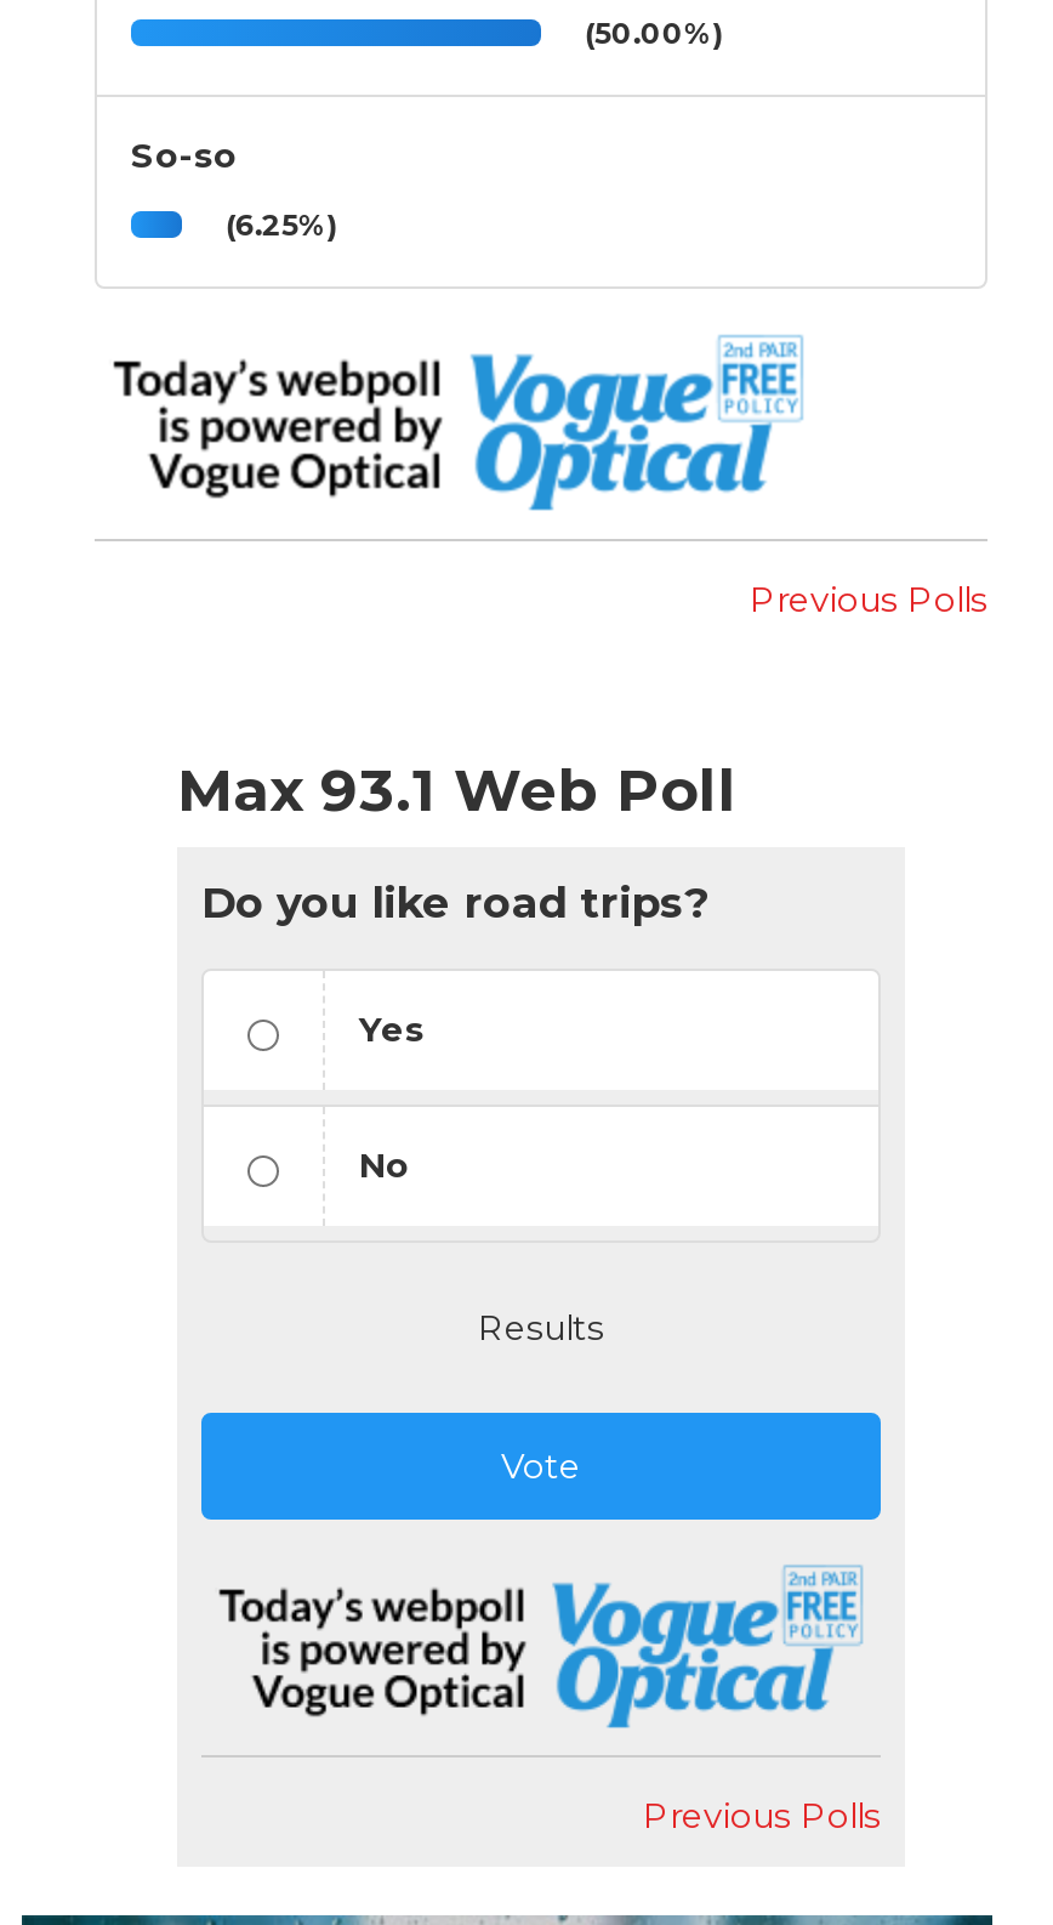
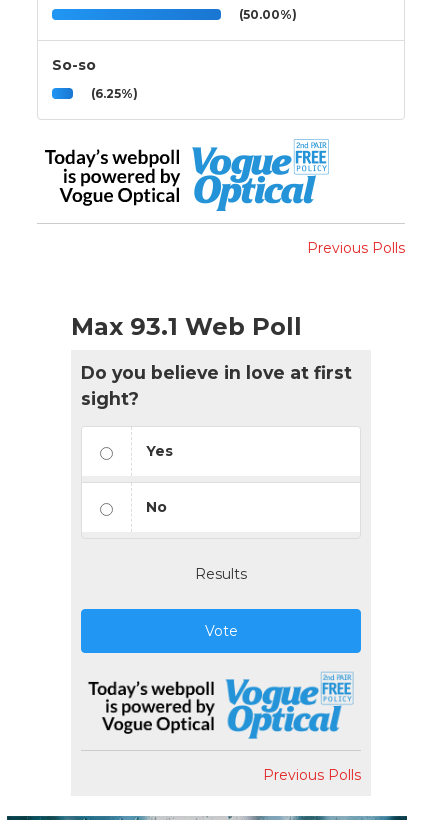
- Do you like road trips?
+ Do you believe in love at first
+ sight?
